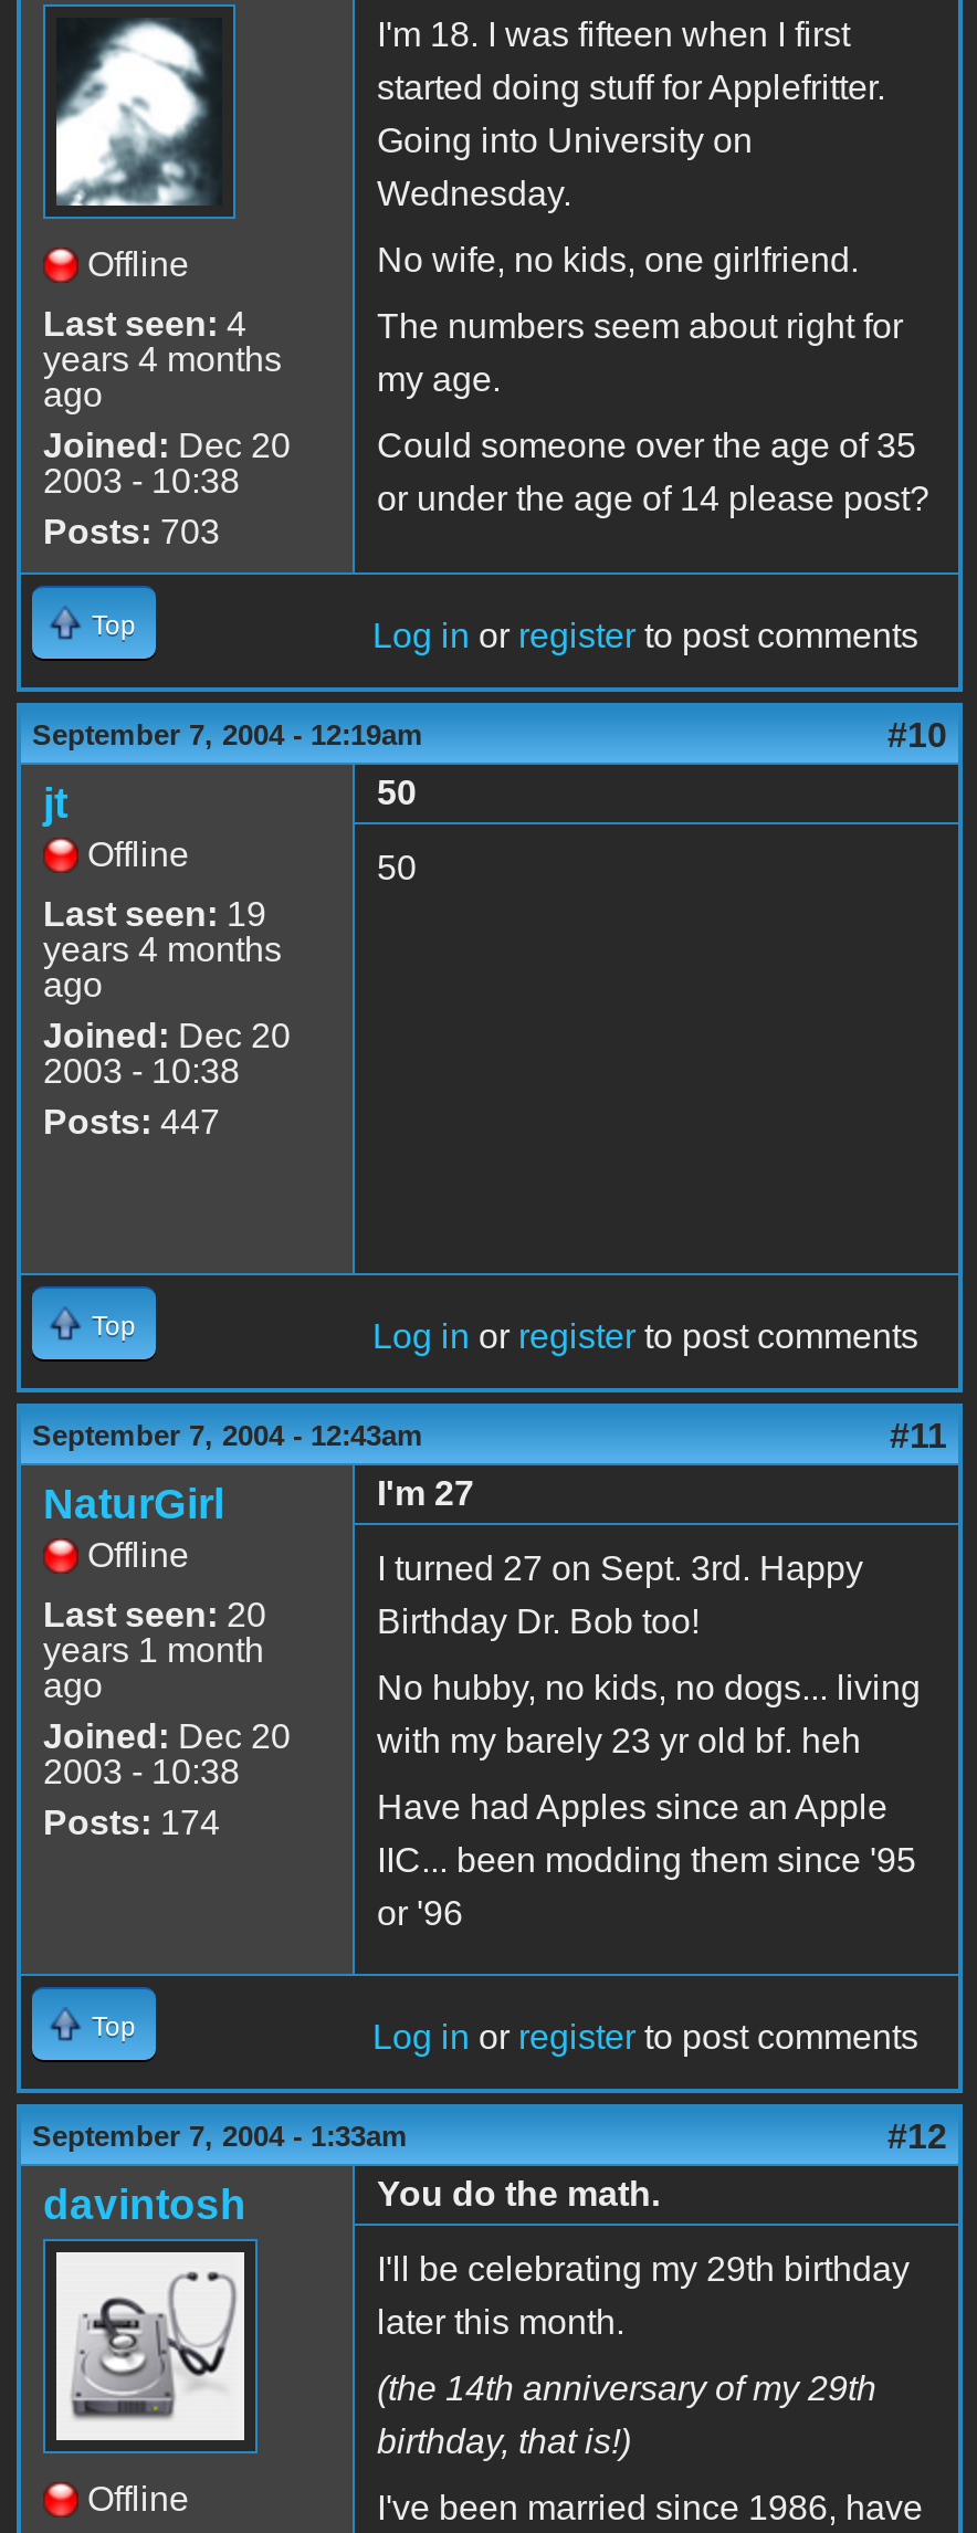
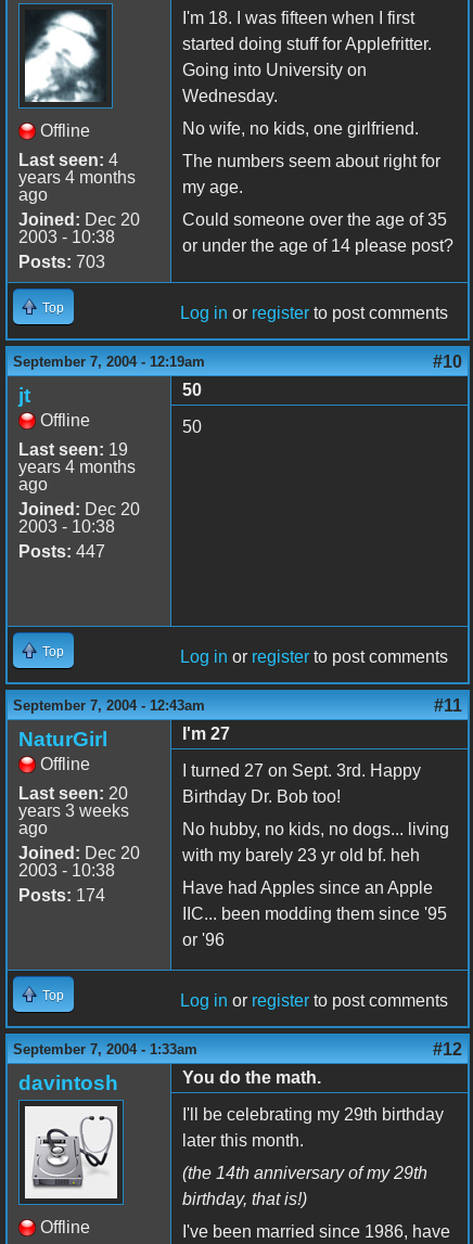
- years 1 month
+ years 3 weeks
